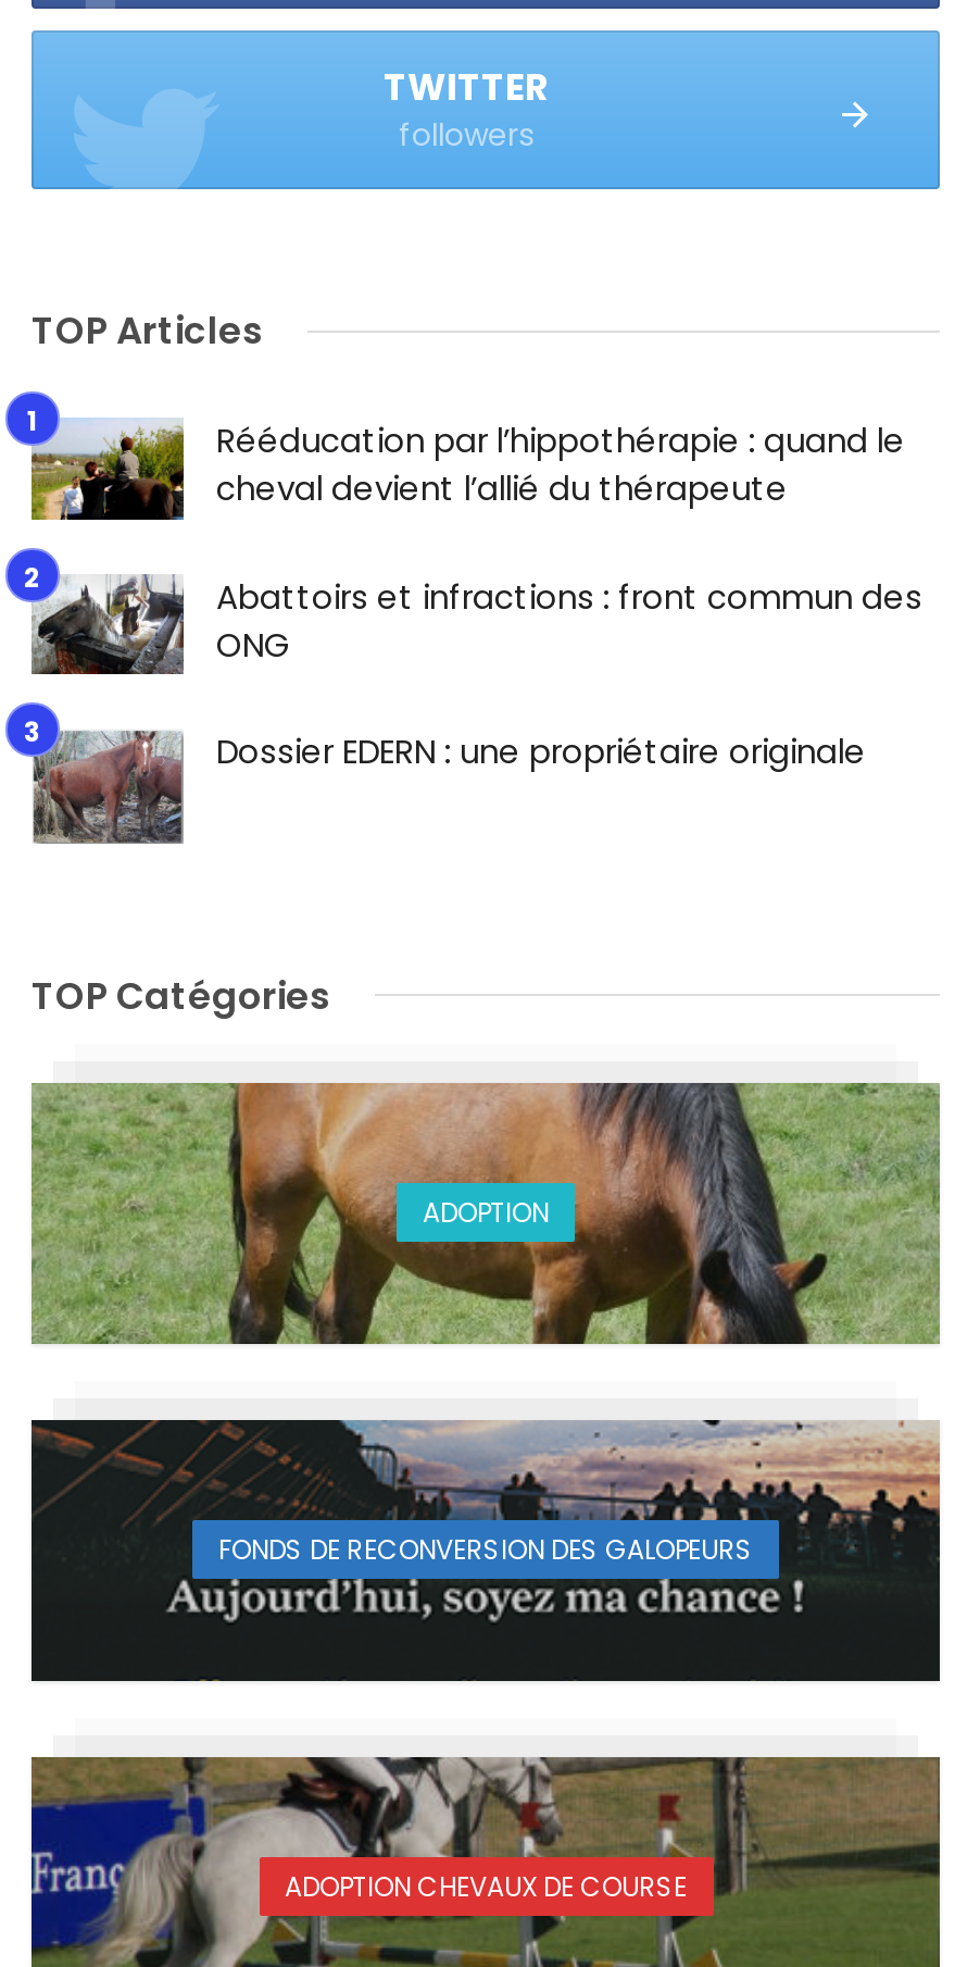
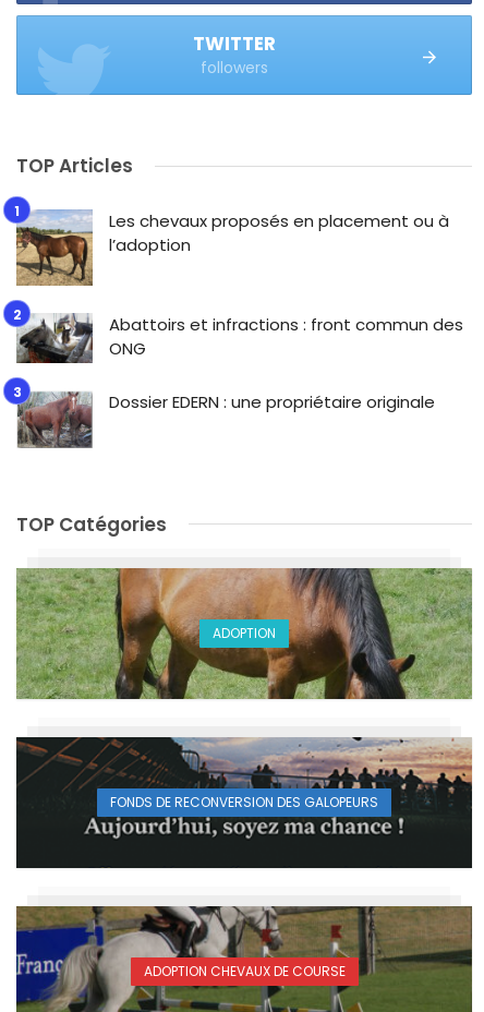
- [image]
- Rééducation par l’hippothérapie : quand le
- cheval devient l’allié du thérapeute
+ [image]
+ Les chevaux proposés en placement ou à
+ l’adoption
